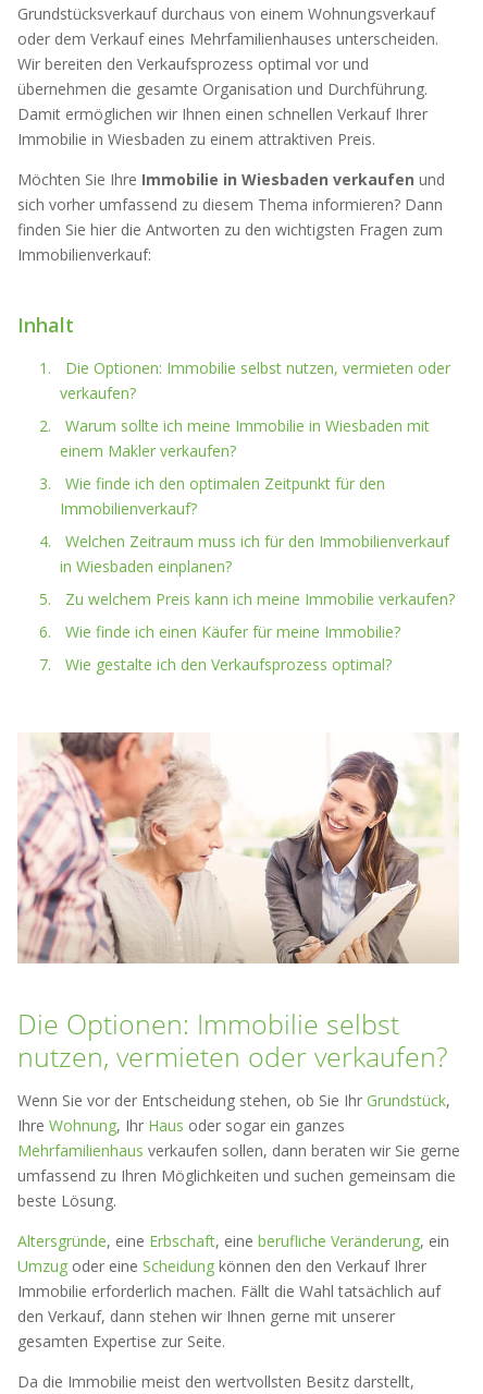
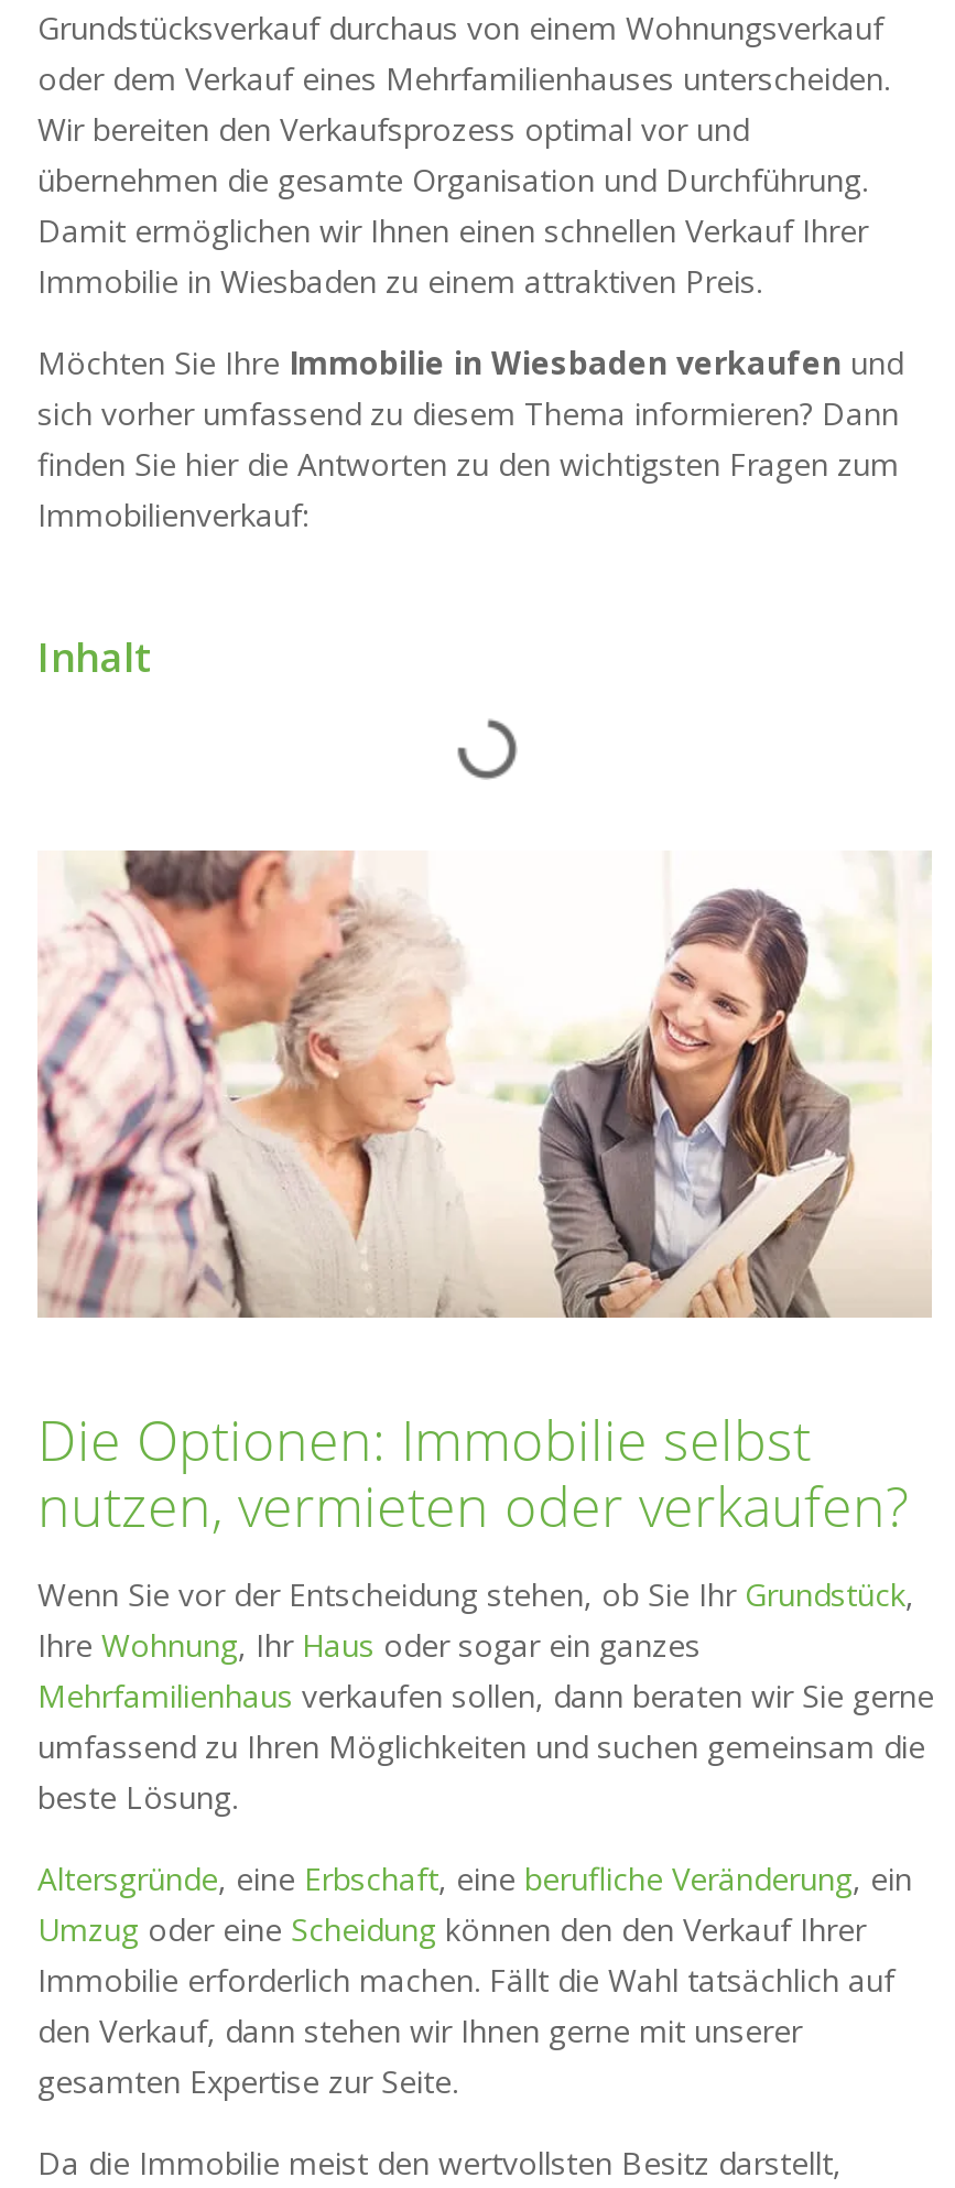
- Die Optionen: Immobilie selbst nutzen, vermieten oder
- verkaufen?
- Warum sollte ich meine Immobilie in Wiesbaden mit
- einem Makler verkaufen?
- Wie finde ich den optimalen Zeitpunkt für den
- Immobilienverkauf?
- Welchen Zeitraum muss ich für den Immobilienverkauf
- in Wiesbaden einplanen?
- Zu welchem Preis kann ich meine Immobilie verkaufen?
- Wie finde ich einen Käufer für meine Immobilie?
- Wie gestalte ich den Verkaufsprozess optimal?
